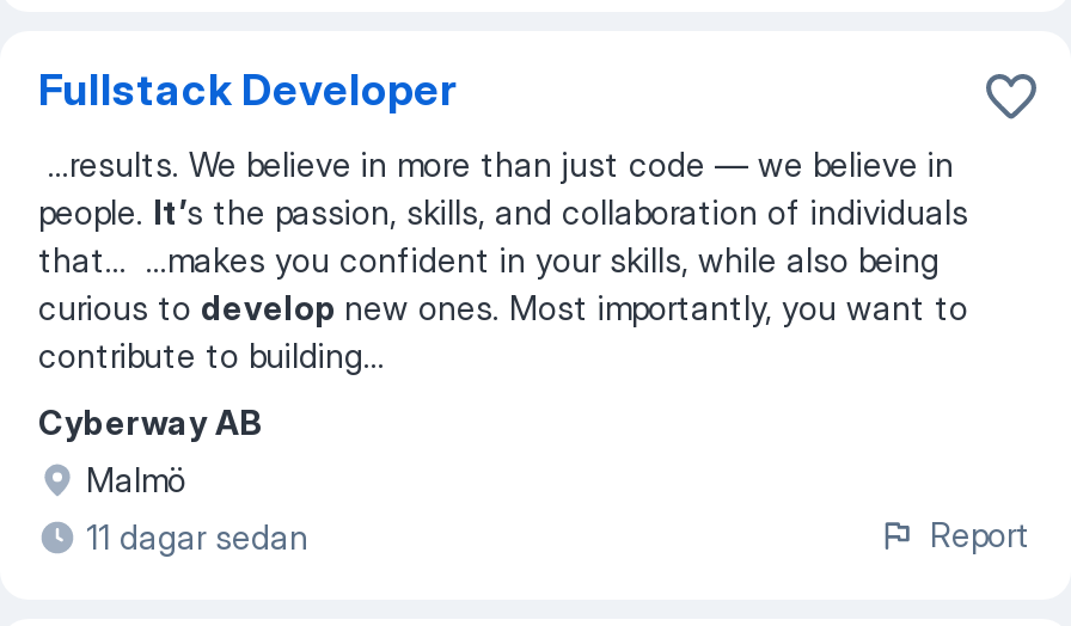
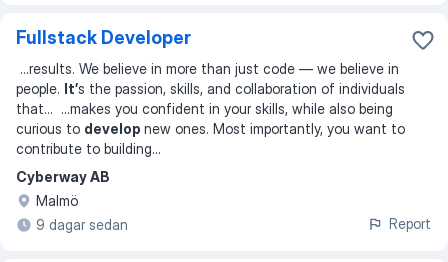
- 11 dagar sedan
+ 9 dagar sedan
